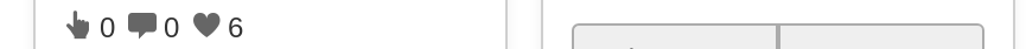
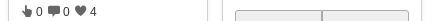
- 0 0 6
+ 0 0 4
